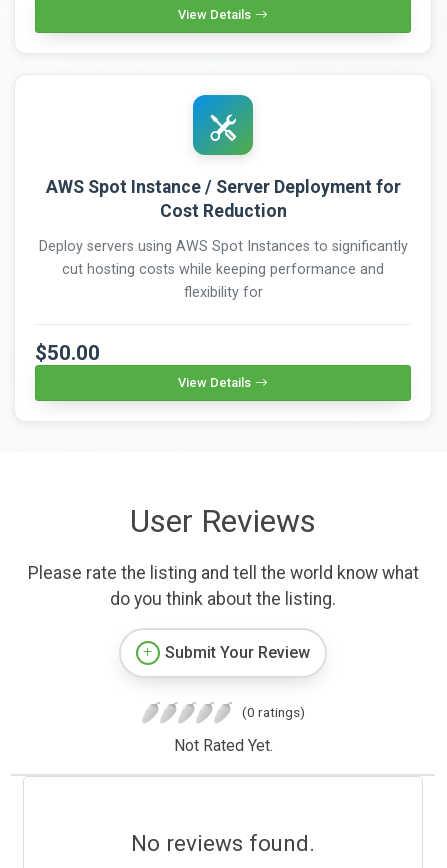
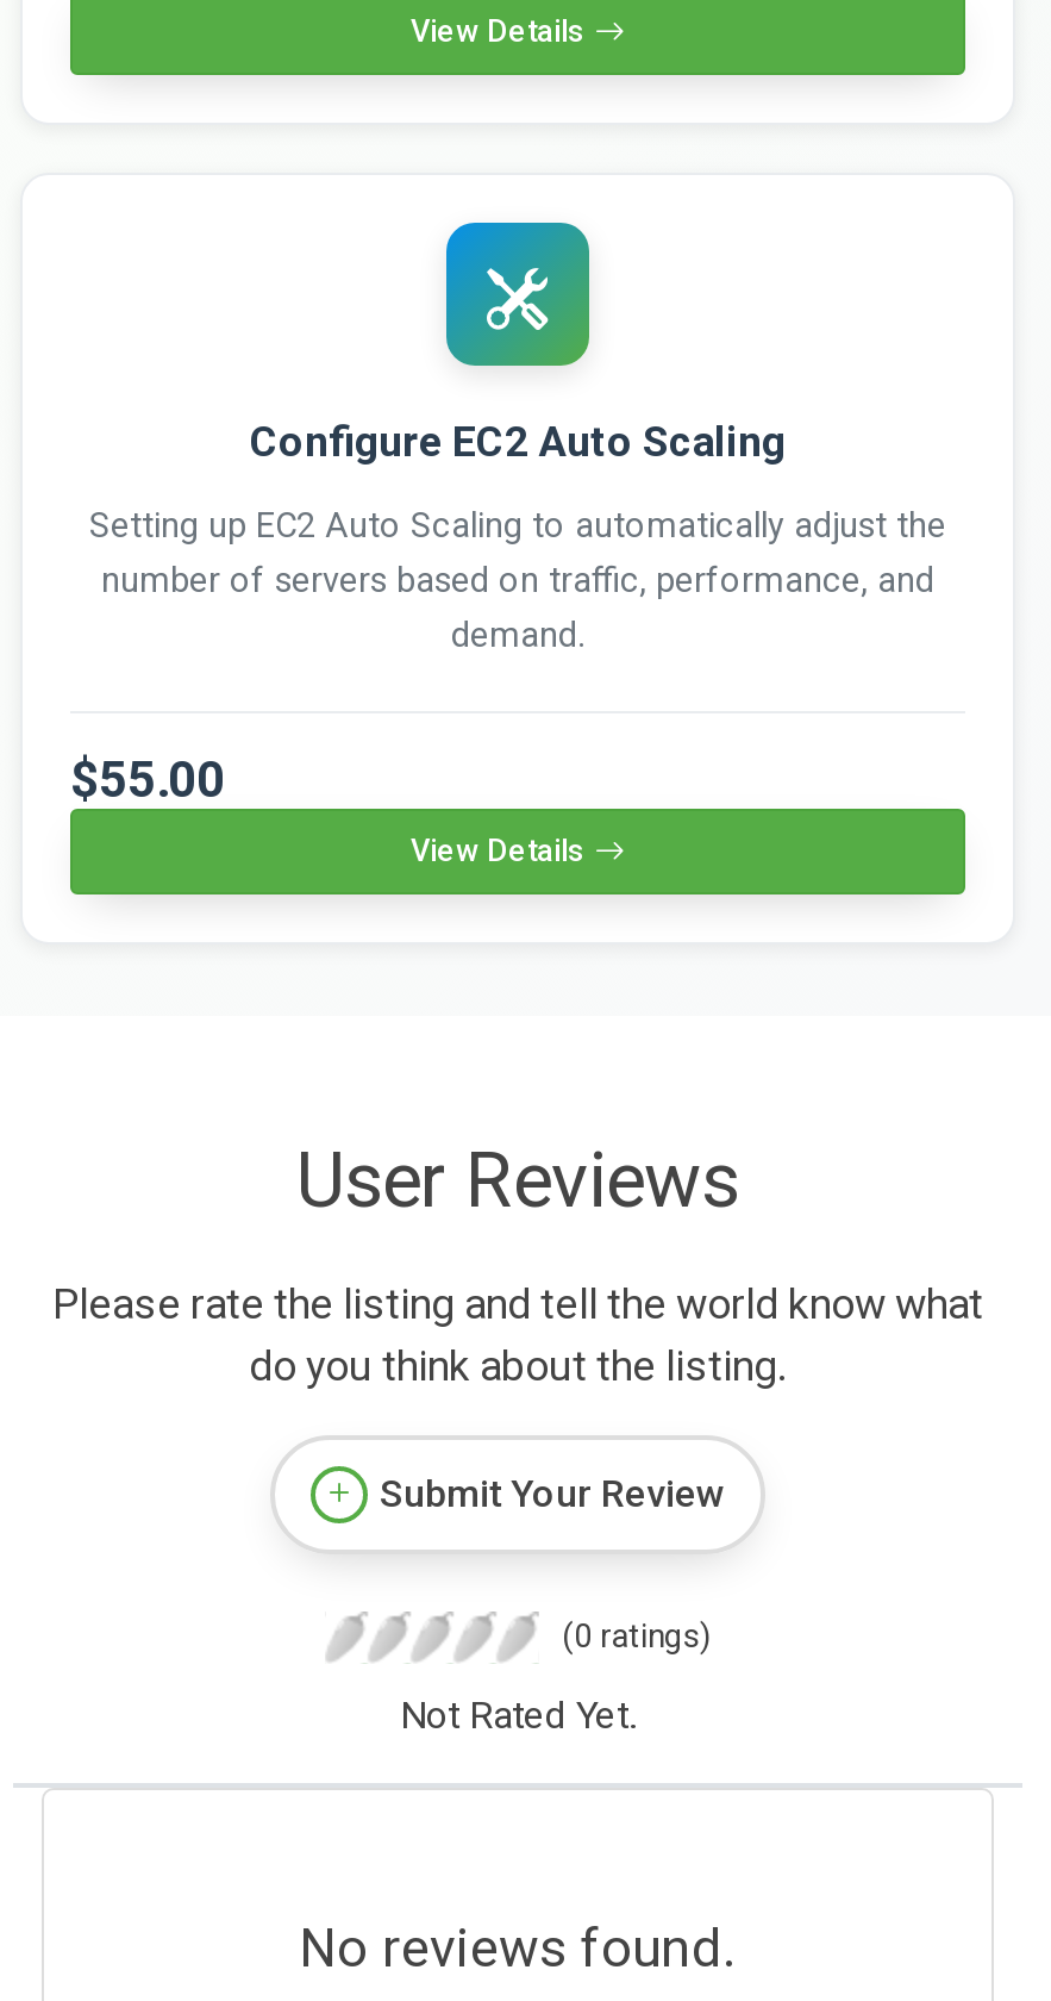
- AWS Spot Instance / Server Deployment for
- Cost Reduction
+ Configure EC2 Auto Scaling

- Deploy servers using AWS Spot Instances to significantly
- cut hosting costs while keeping performance and
- flexibility for
+ Setting up EC2 Auto Scaling to automatically adjust the
+ number of servers based on traffic, performance, and
+ demand.

- $50.00
+ $55.00
